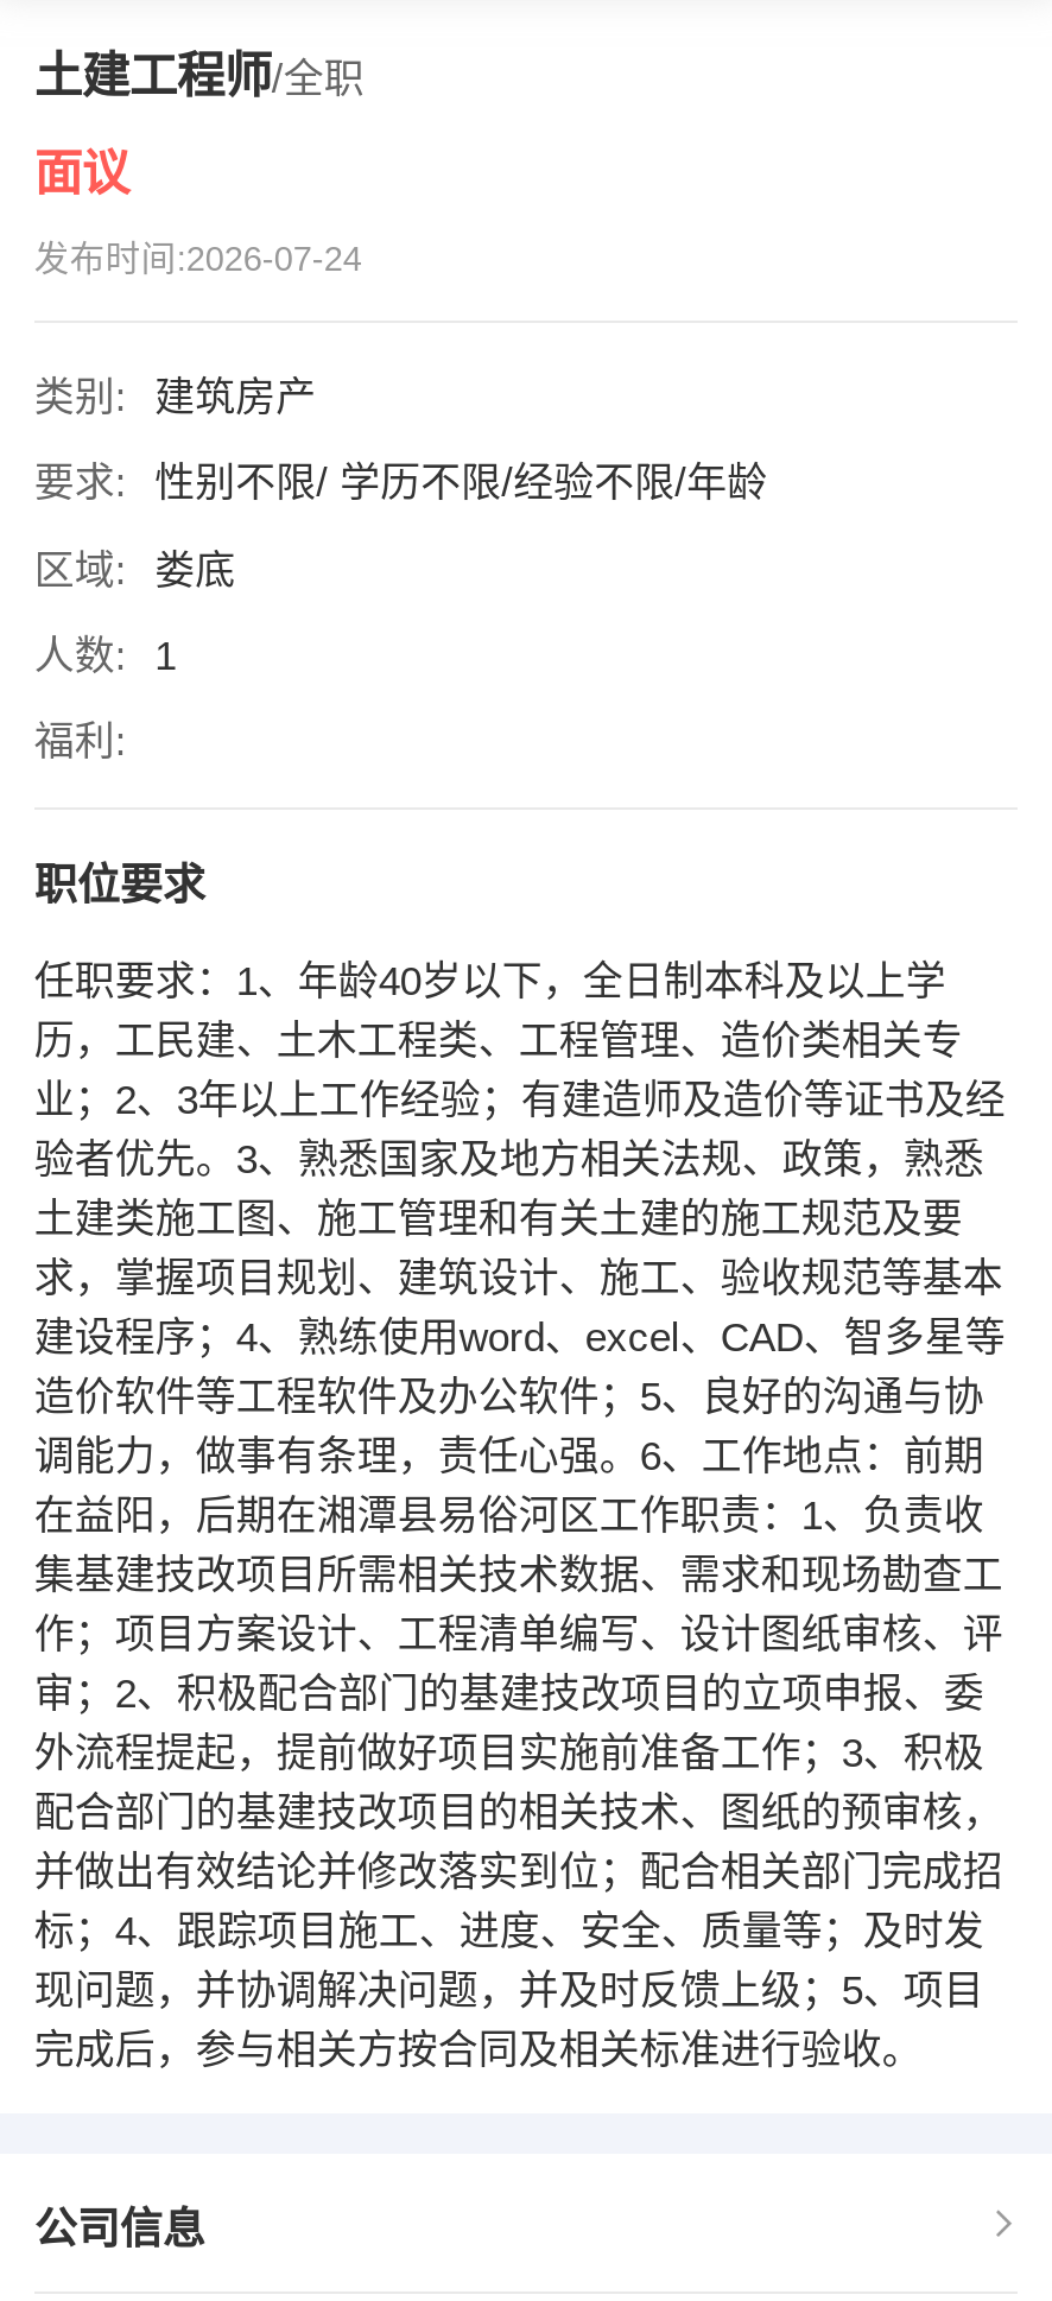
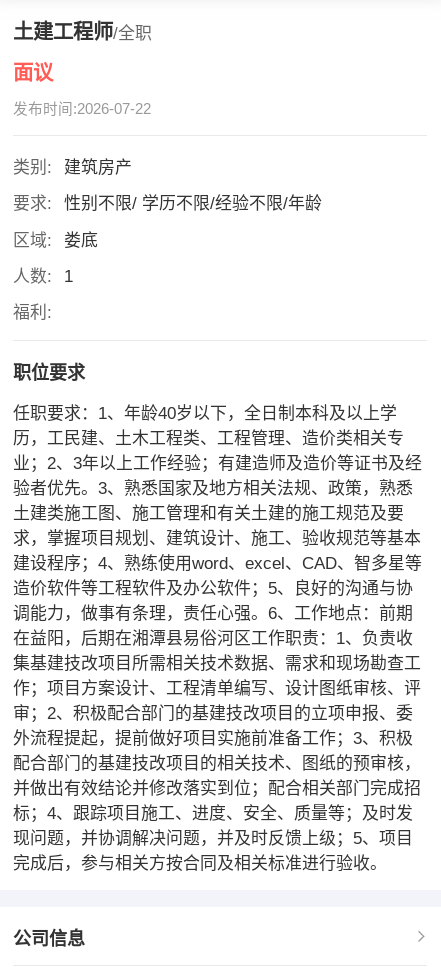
- 发布时间:2026-07-24
+ 发布时间:2026-07-22
